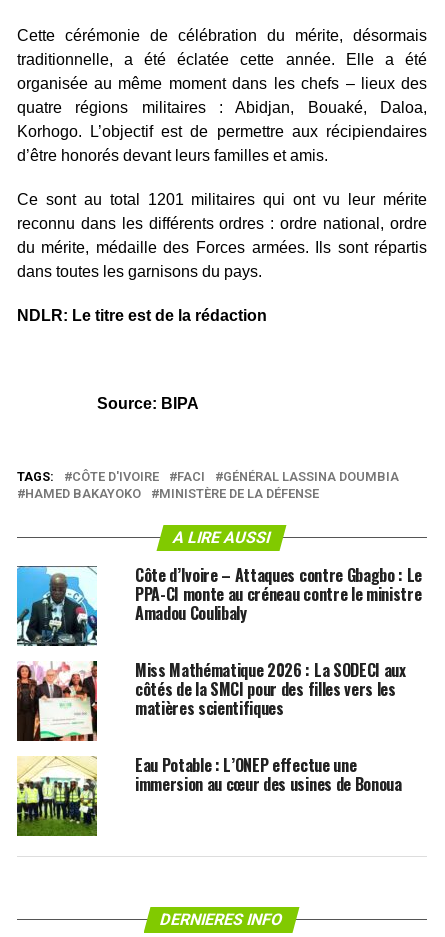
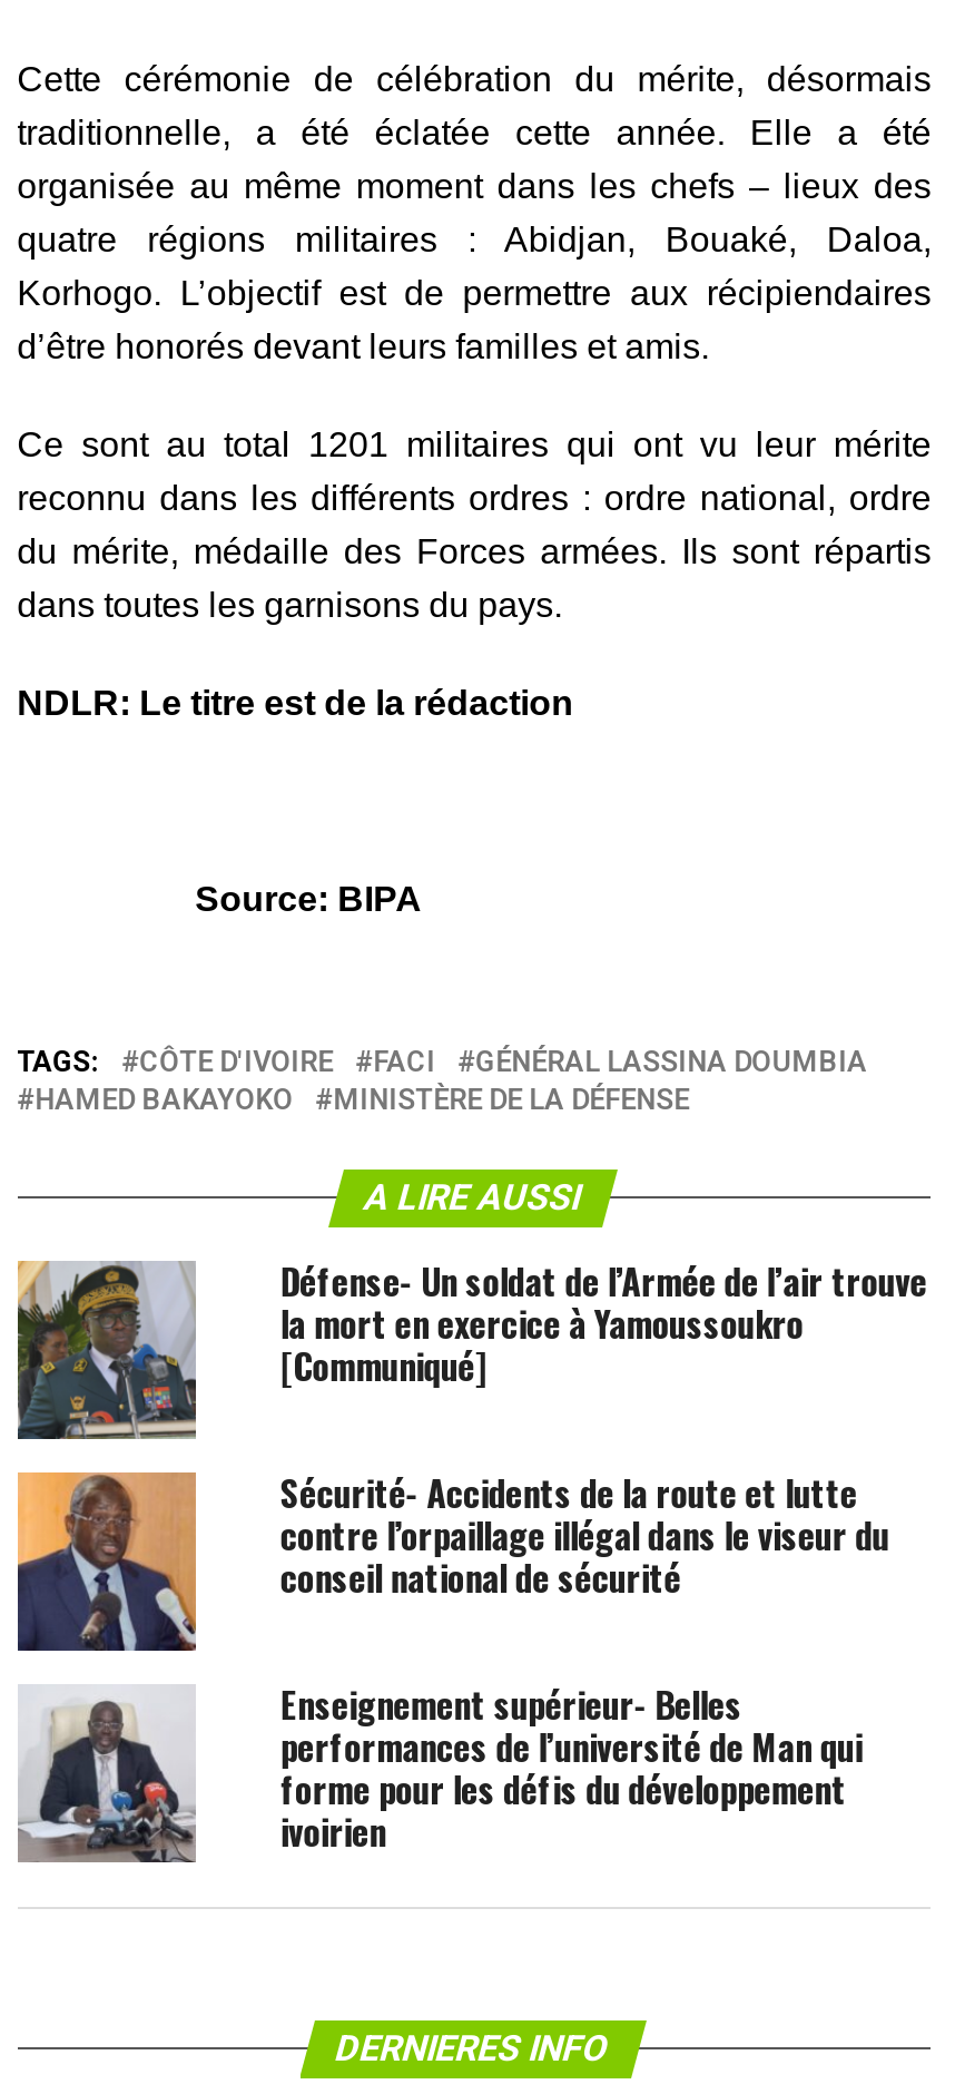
- [image]
- Côte d’Ivoire – Attaques contre Gbagbo : Le
- PPA-CI monte au créneau contre le ministre
- Amadou Coulibaly
+ [image]
+ Défense- Un soldat de l’Armée de l’air trouve
+ la mort en exercice à Yamoussoukro
+ [Communiqué]

- [image]
- Miss Mathématique 2026 : La SODECI aux
- côtés de la SMCI pour des filles vers les
- matières scientifiques
+ [image]
+ Sécurité- Accidents de la route et lutte
+ contre l’orpaillage illégal dans le viseur du
+ conseil national de sécurité

- [image]
- Eau Potable : L’ONEP effectue une
- immersion au cœur des usines de Bonoua
+ [image]
+ Enseignement supérieur- Belles
+ performances de l’université de Man qui
+ forme pour les défis du développement
+ ivoirien
